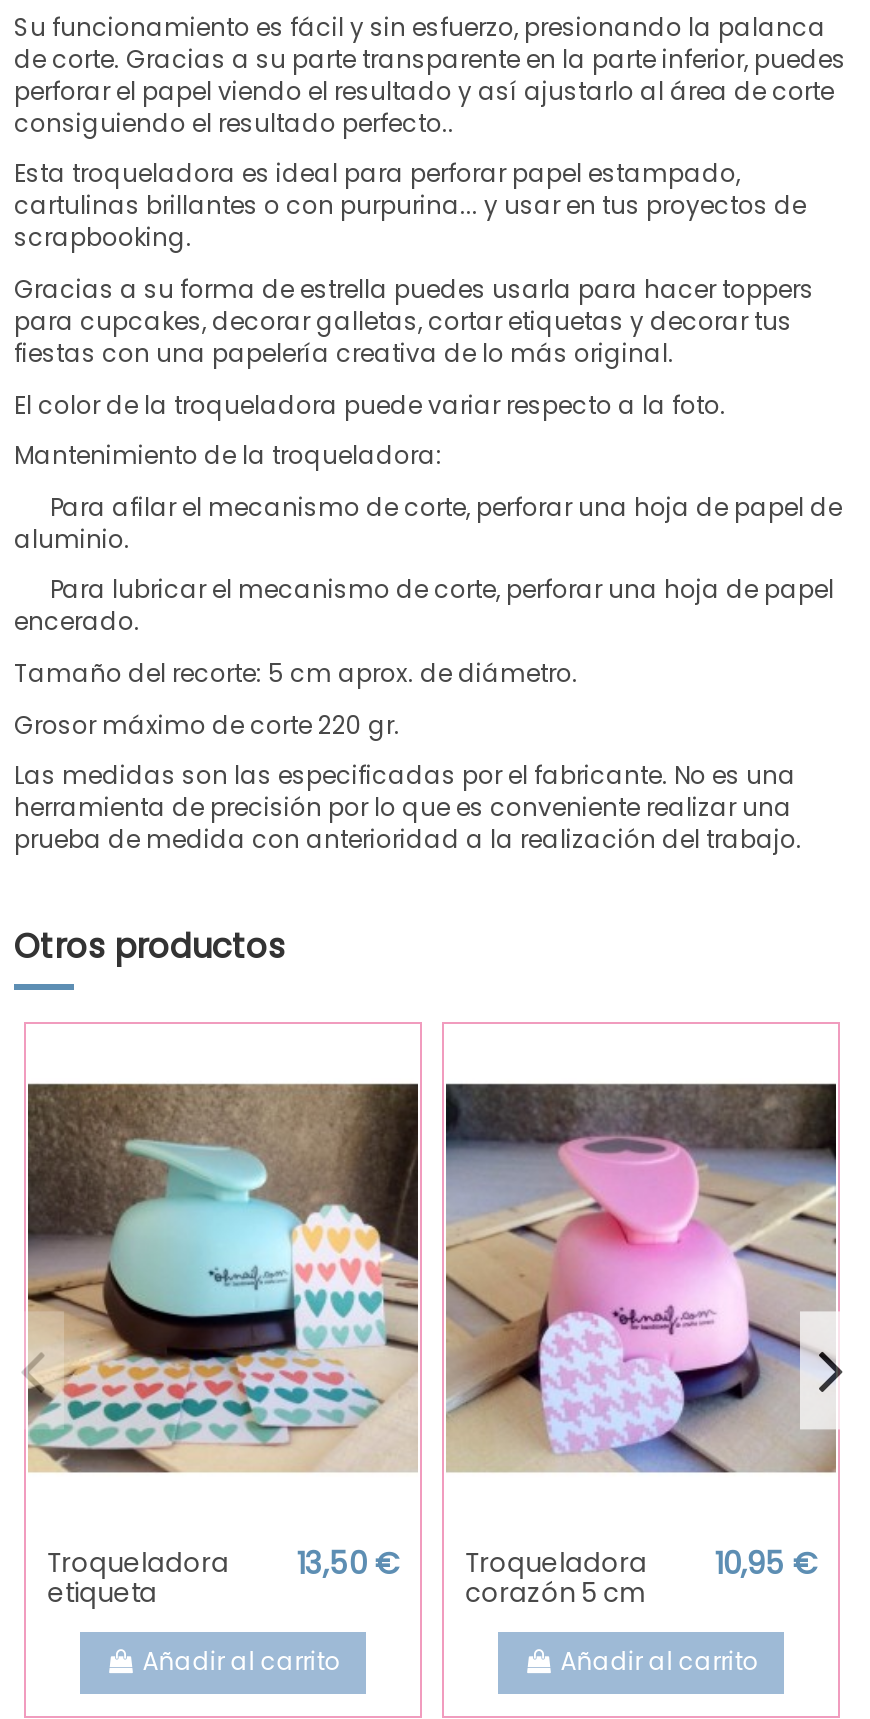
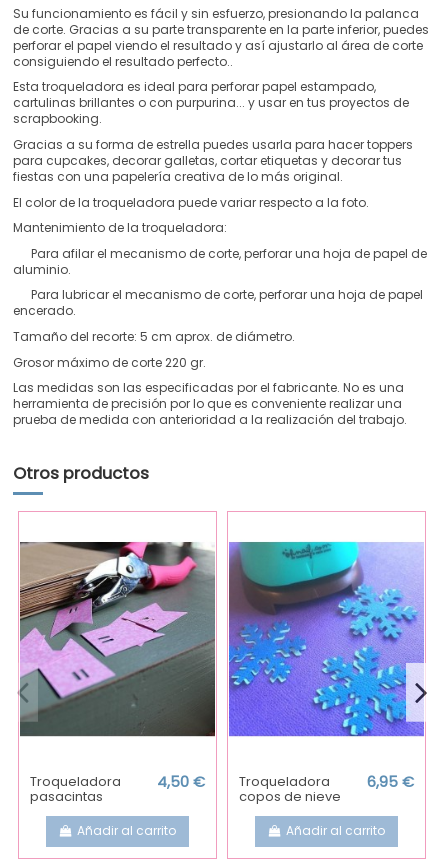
- [image]
- 13,50 €
+ [image]
+ 4,50 €

- [image]
- 10,95 €
+ [image]
+ 6,95 €

- etiqueta
+ pasacintas

- corazón 5 cm
+ copos de nieve
